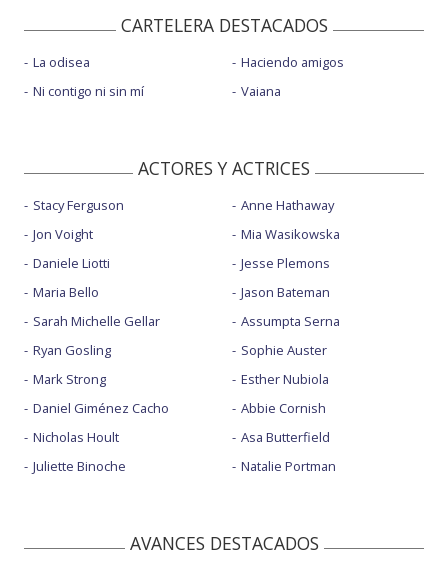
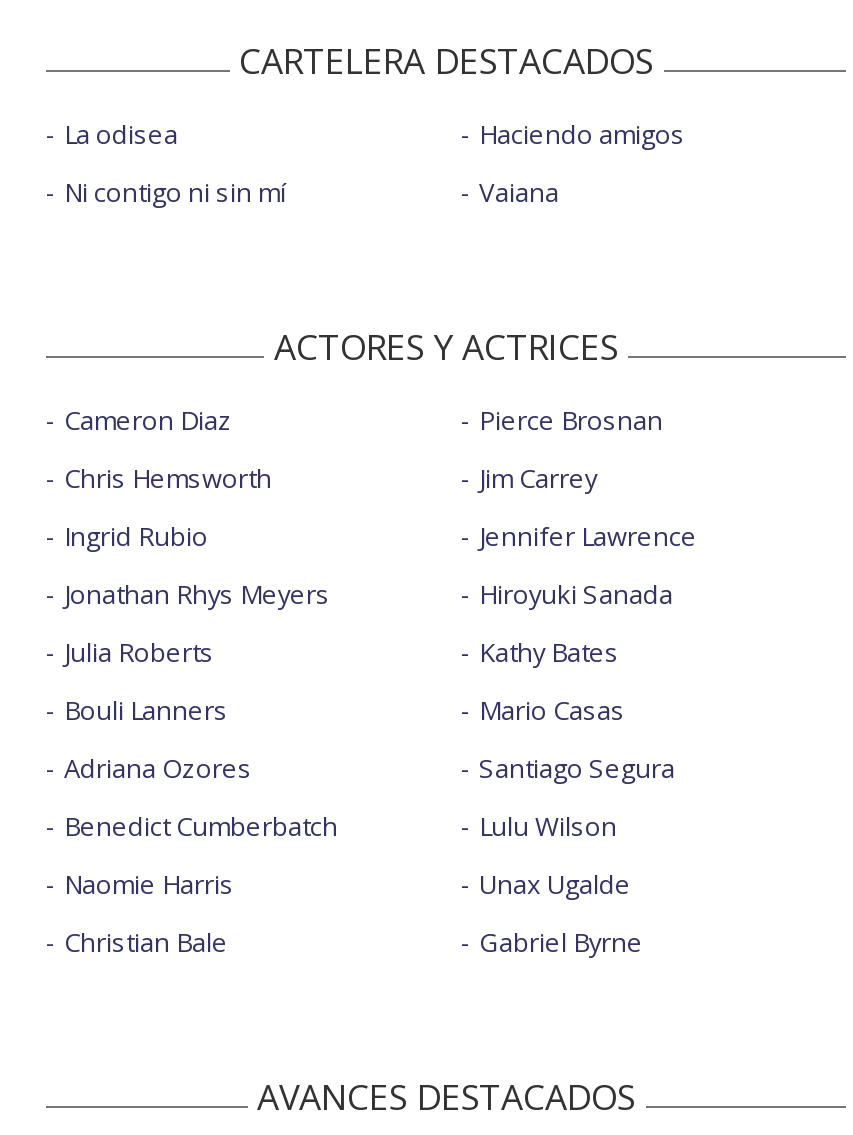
- Stacy Ferguson
+ Cameron Diaz

- Anne Hathaway
+ Pierce Brosnan

- Jon Voight
+ Chris Hemsworth

- Mia Wasikowska
+ Jim Carrey

- Daniele Liotti
+ Ingrid Rubio

- Jesse Plemons
+ Jennifer Lawrence

- Maria Bello
+ Jonathan Rhys Meyers

- Jason Bateman
+ Hiroyuki Sanada

- Sarah Michelle Gellar
+ Julia Roberts

- Assumpta Serna
+ Kathy Bates

- Ryan Gosling
+ Bouli Lanners

- Sophie Auster
+ Mario Casas

- Mark Strong
+ Adriana Ozores

- Esther Nubiola
+ Santiago Segura

- Daniel Giménez Cacho
+ Benedict Cumberbatch

- Abbie Cornish
+ Lulu Wilson

- Nicholas Hoult
+ Naomie Harris

- Asa Butterfield
+ Unax Ugalde

- Juliette Binoche
+ Christian Bale

- Natalie Portman
+ Gabriel Byrne
